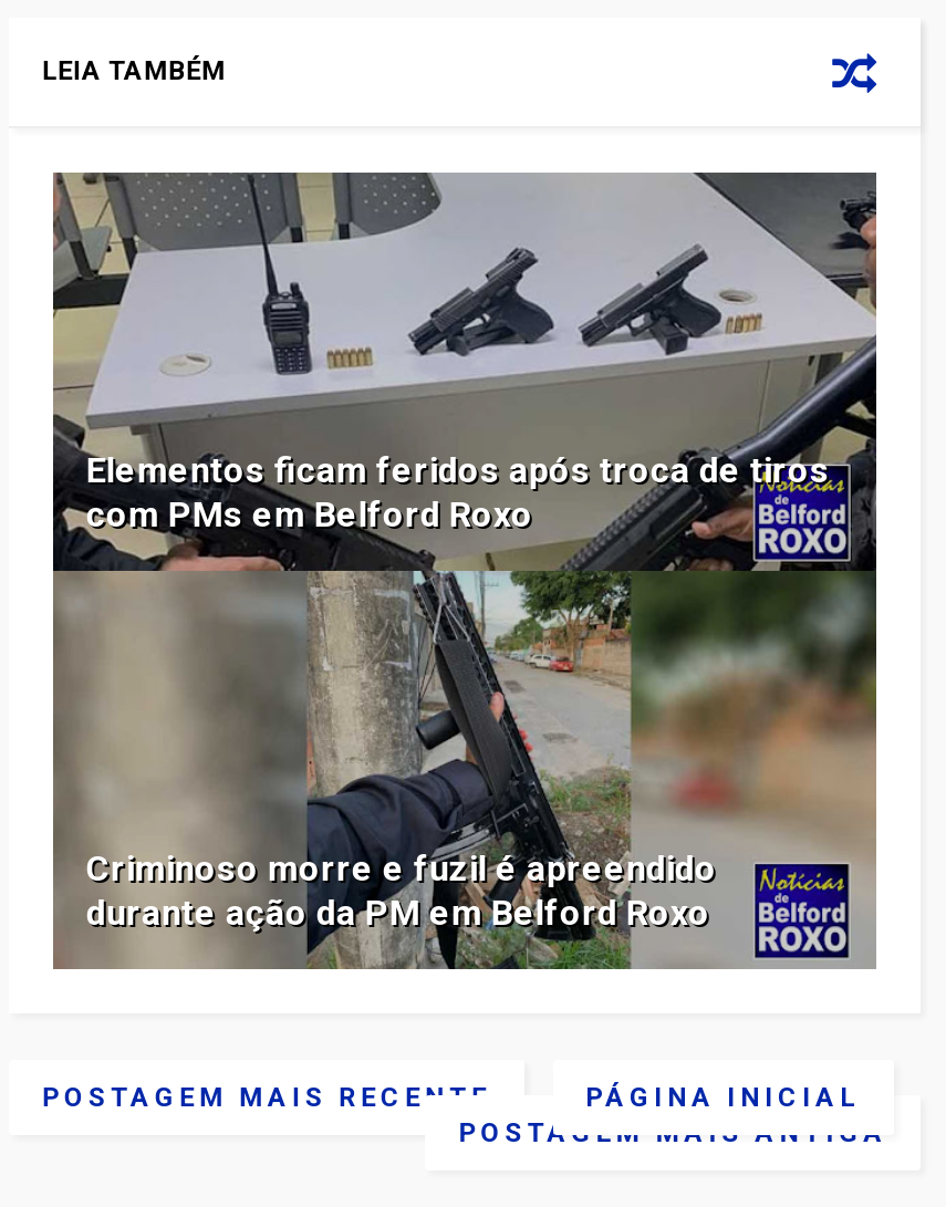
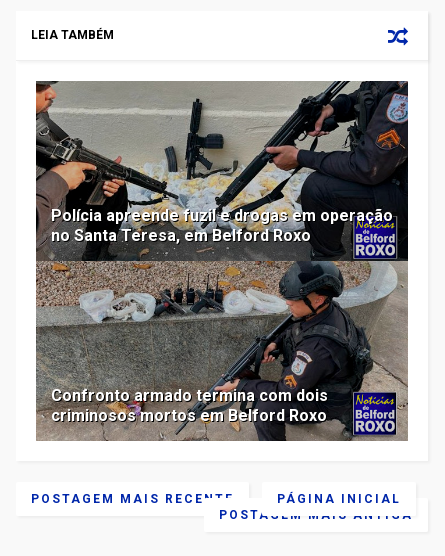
- [image]
- Elementos ficam feridos após troca de tiros
- com PMs em Belford Roxo
+ [image]
+ Polícia apreende fuzil e drogas em operação
+ no Santa Teresa, em Belford Roxo

- [image]
- Criminoso morre e fuzil é apreendido
- durante ação da PM em Belford Roxo
+ [image]
+ Confronto armado termina com dois
+ criminosos mortos em Belford Roxo
